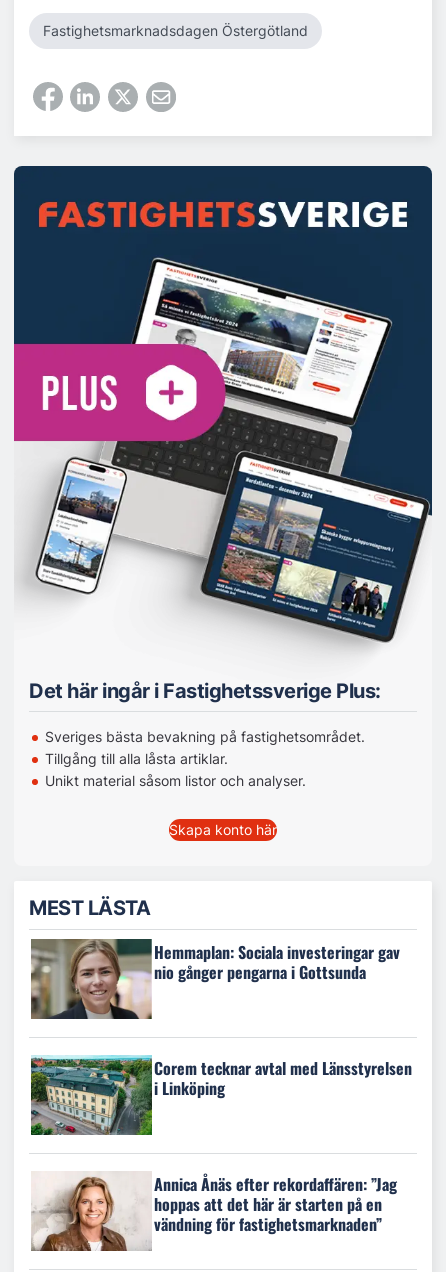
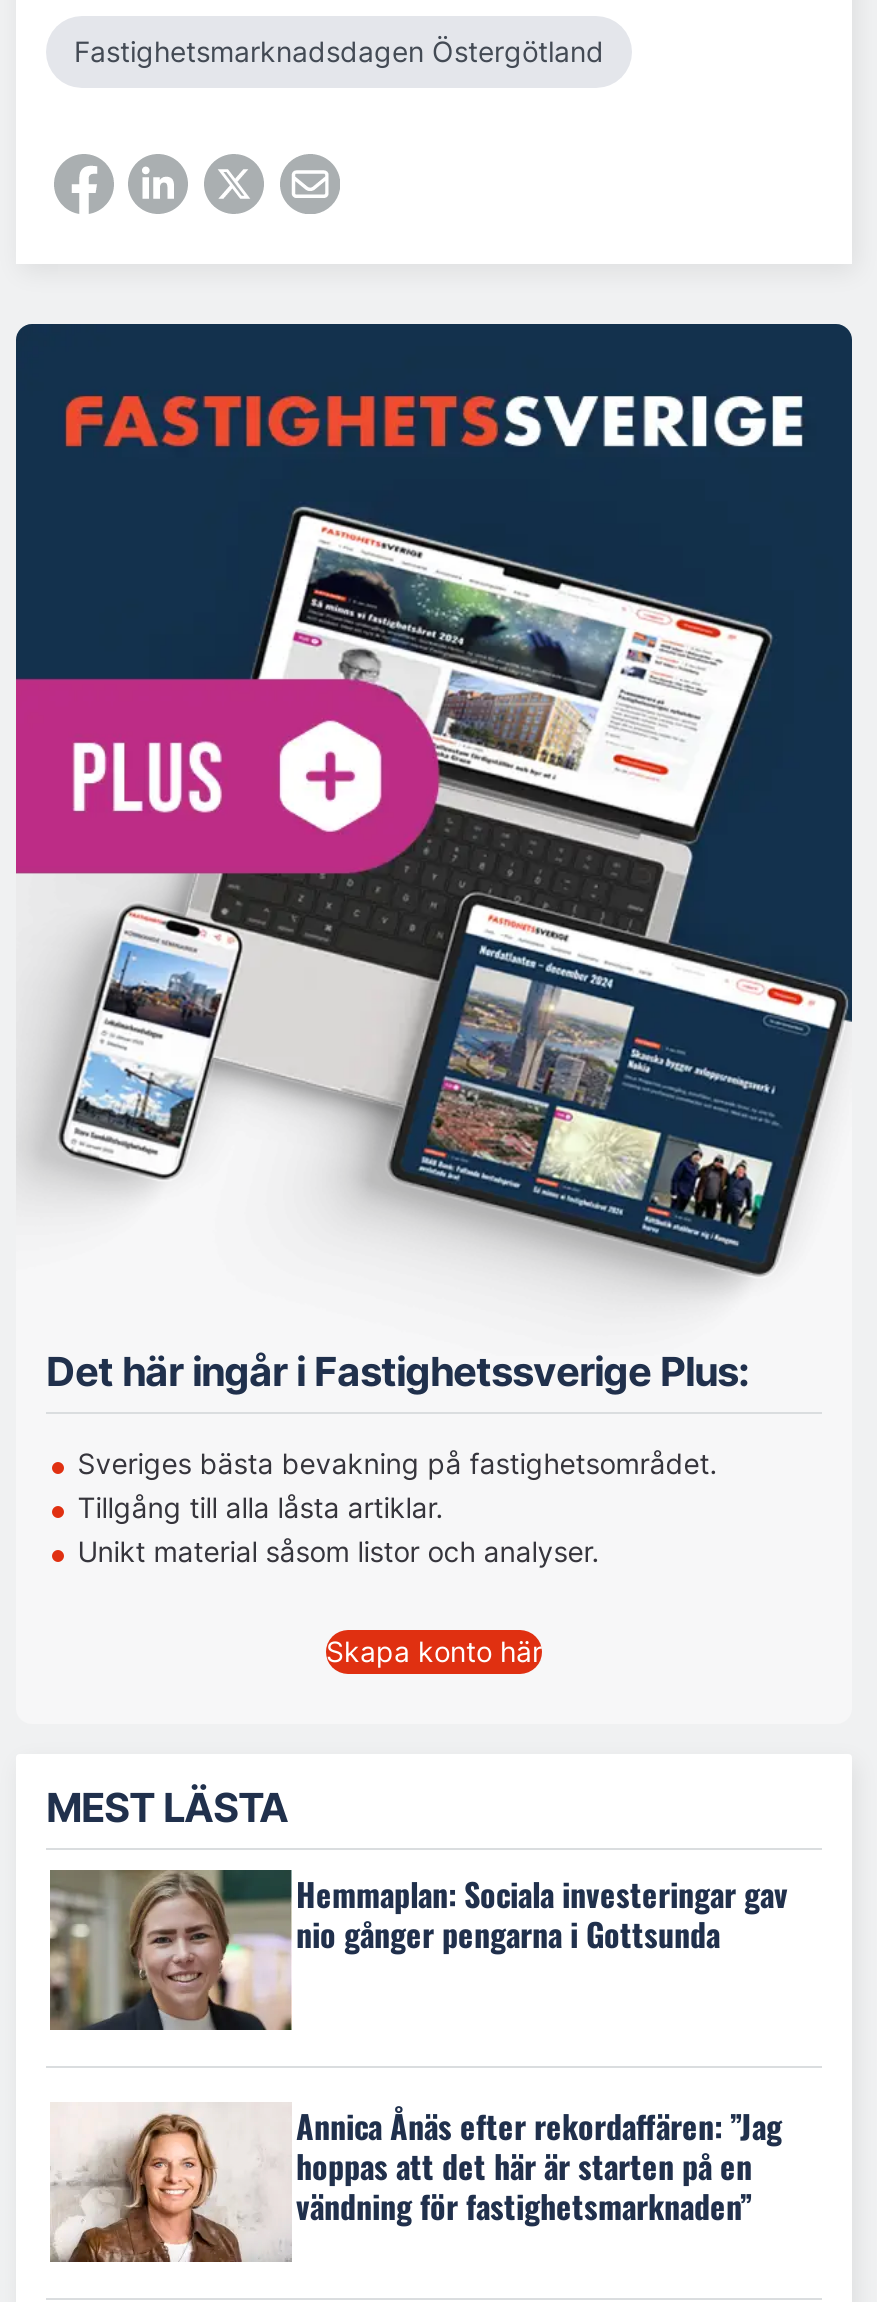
- [image]
- Corem tecknar avtal med Länsstyrelsen
- i Linköping
